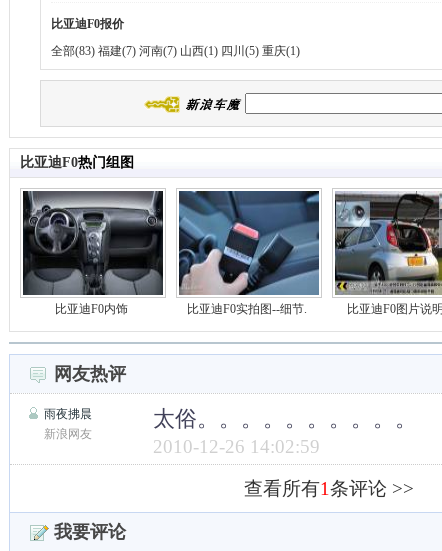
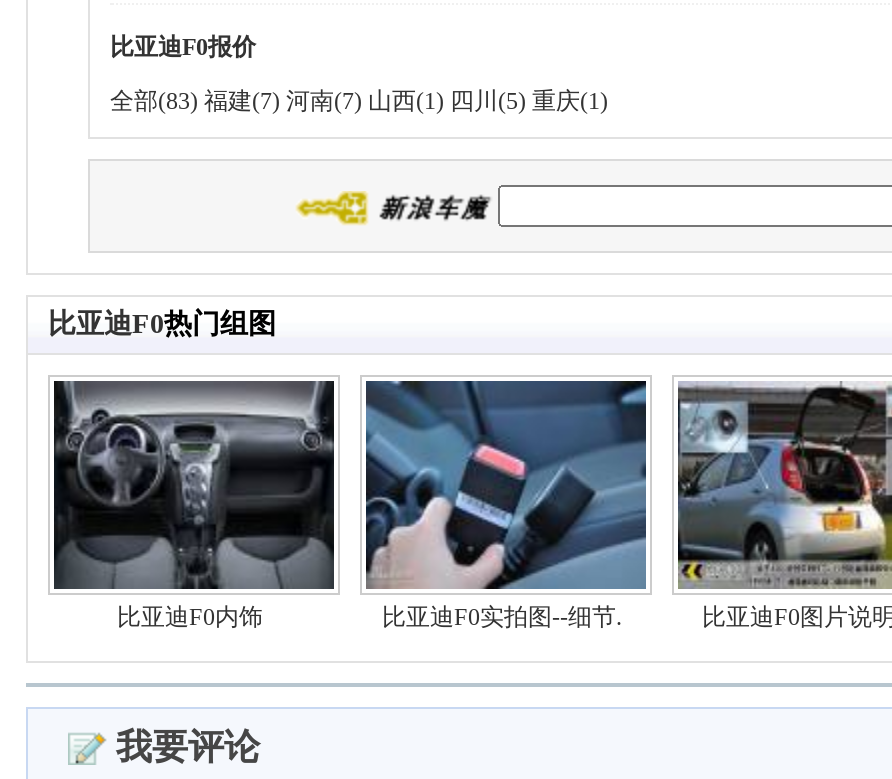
- 网友热评
- 雨夜拂晨
- 新浪网友

- 太俗。。。。。。。。。。
- 2010-12-26 14:02:59
- 查看所有1条评论 >>
